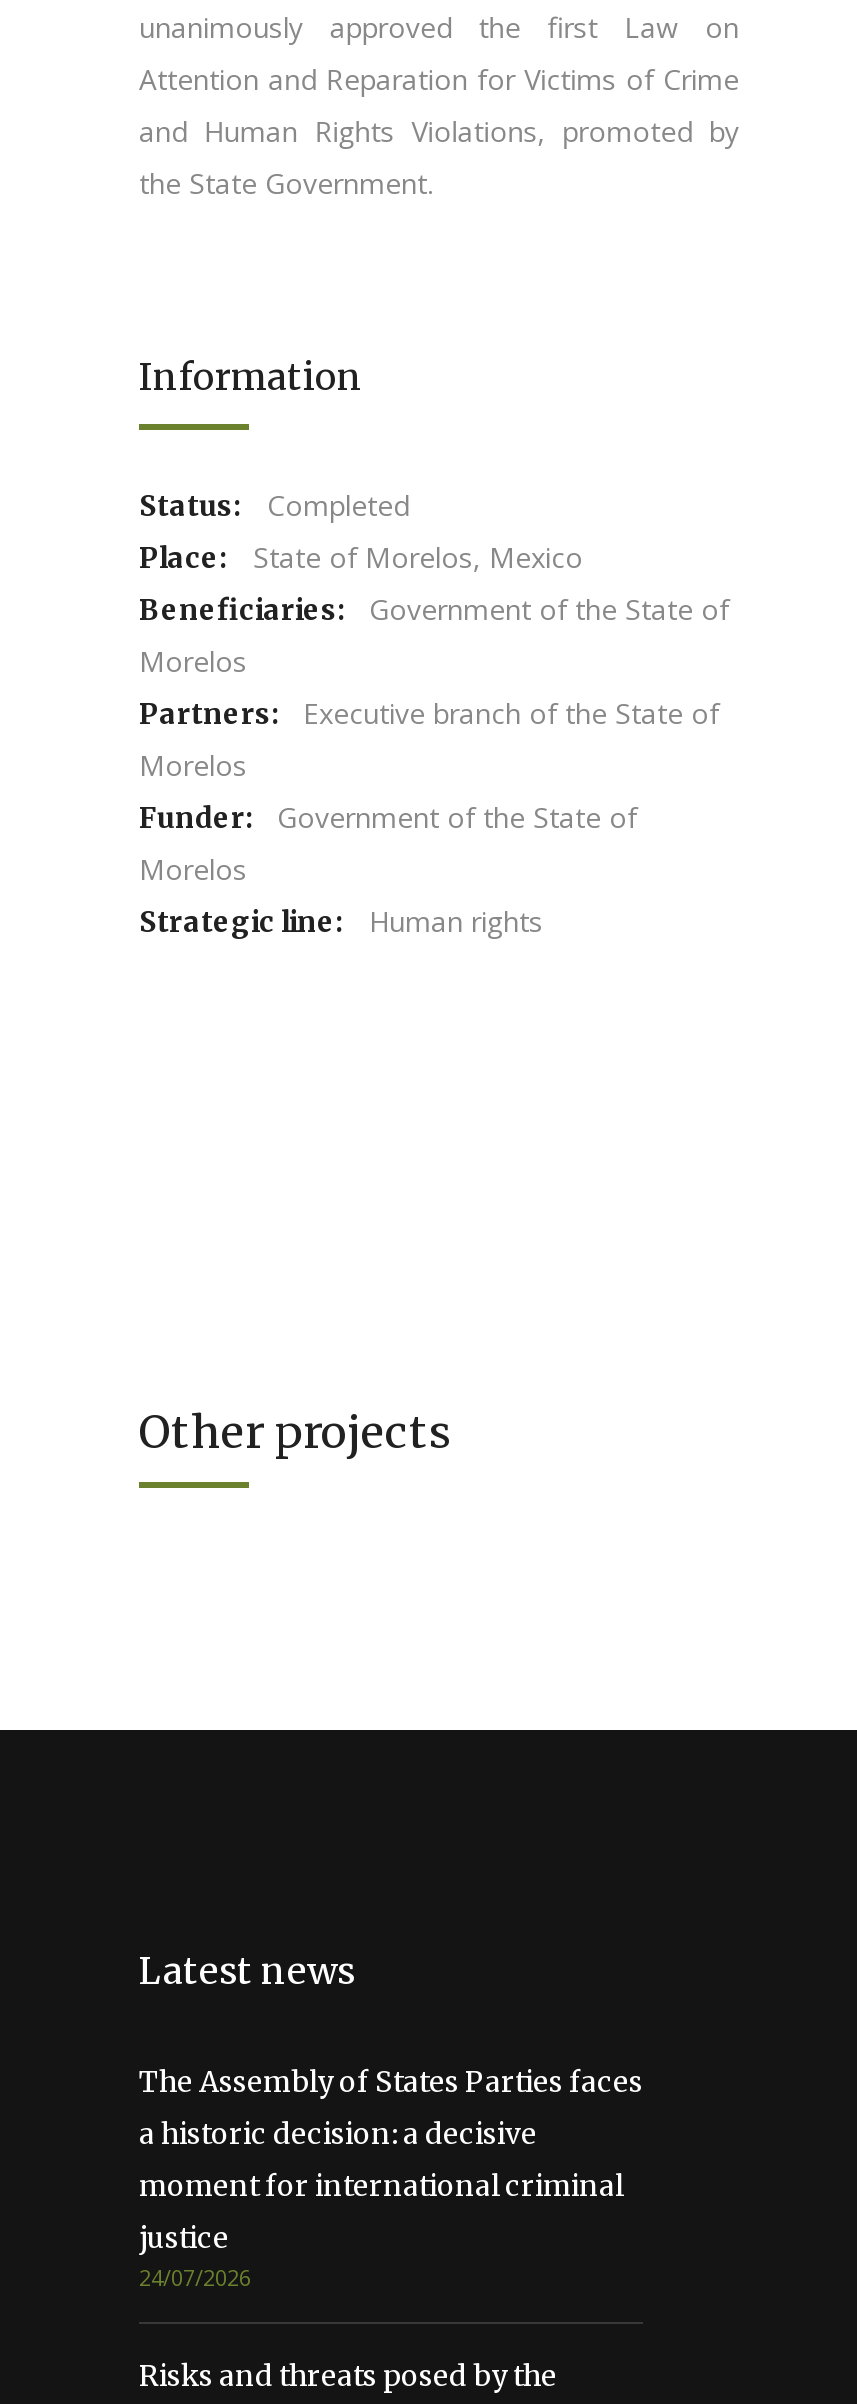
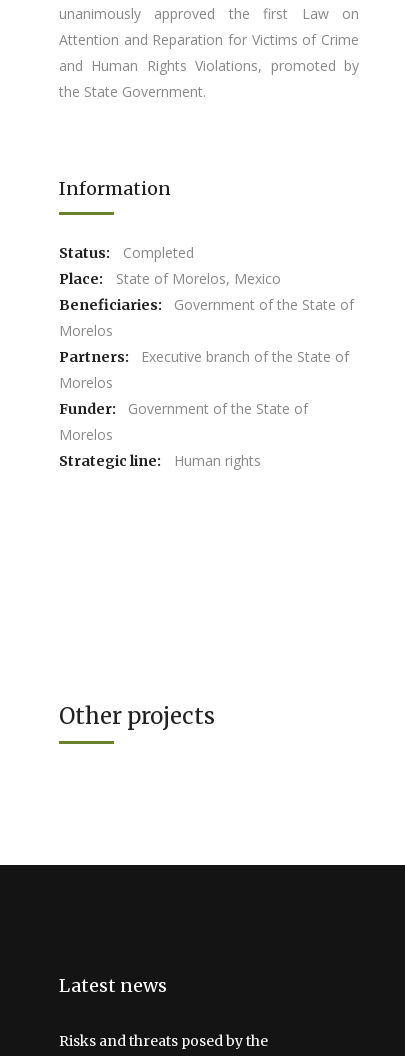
- The Assembly of States Parties faces
- a historic decision: a decisive
- moment for international criminal
- justice
- 24/07/2026
